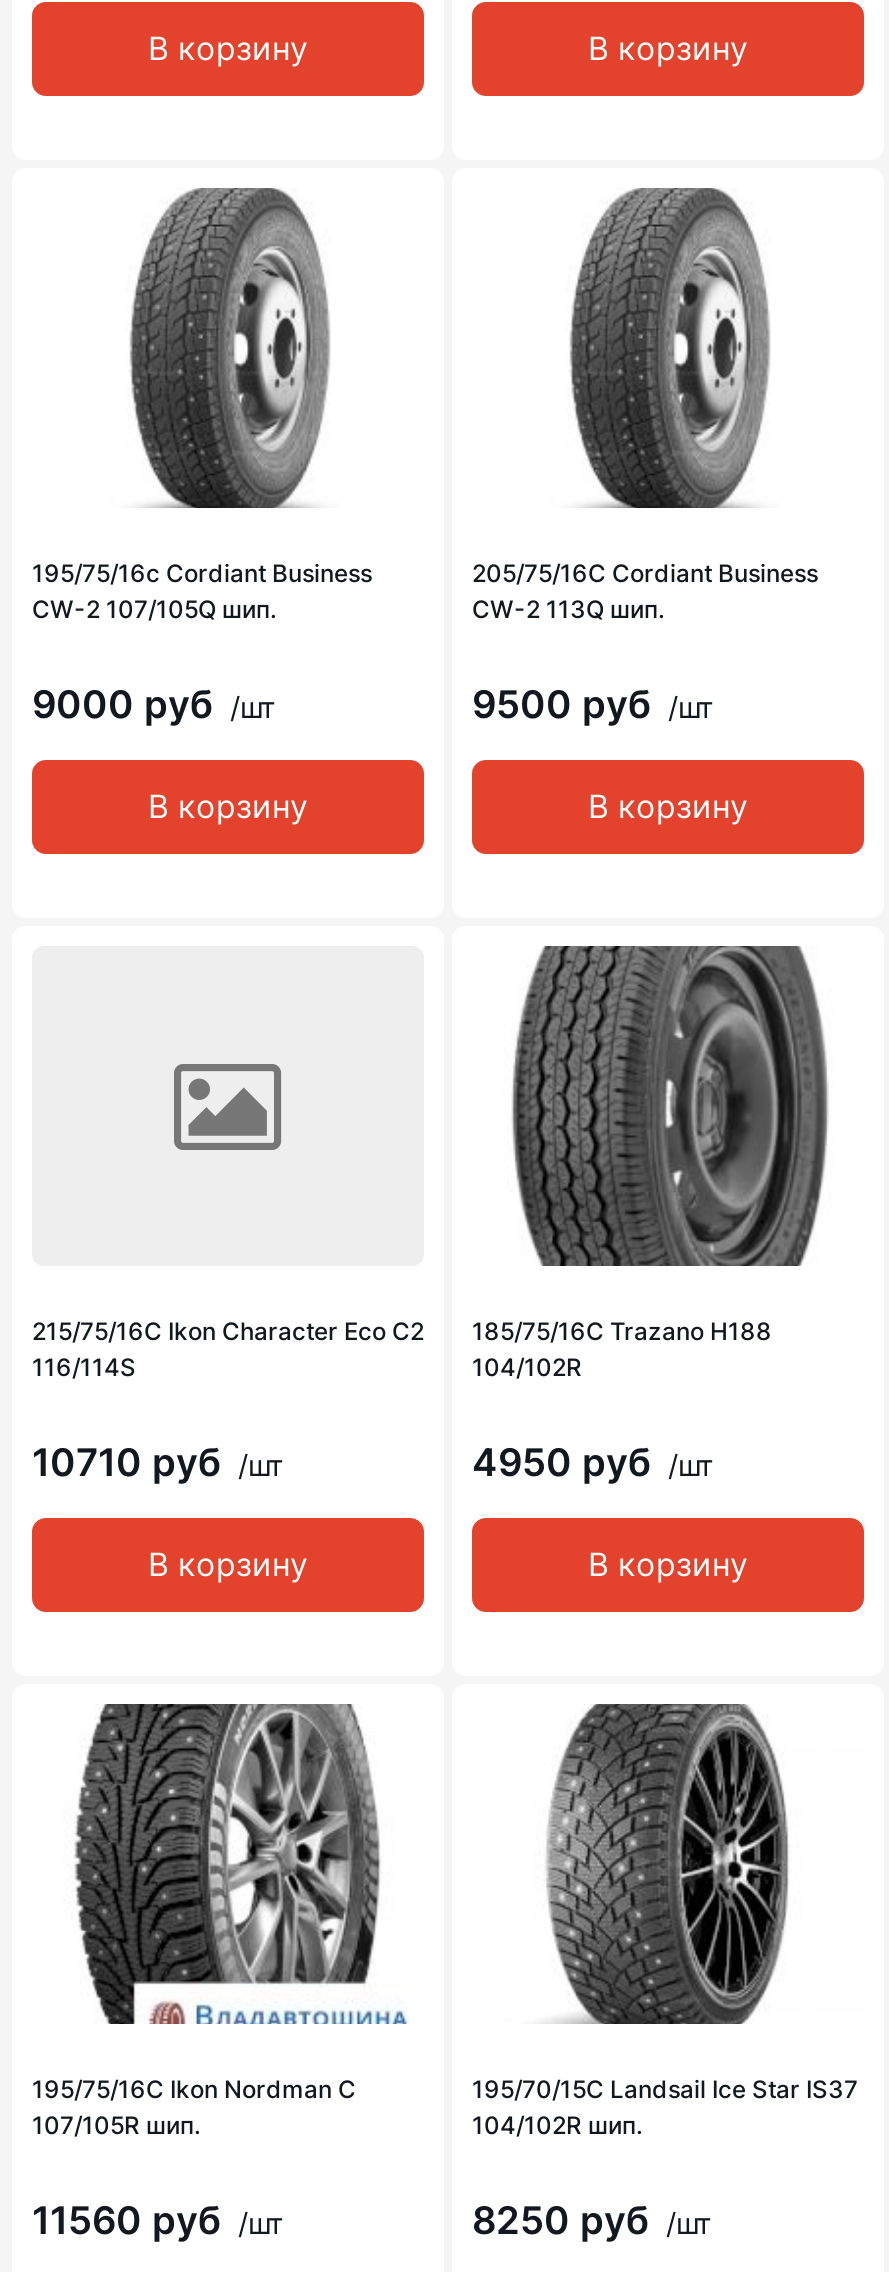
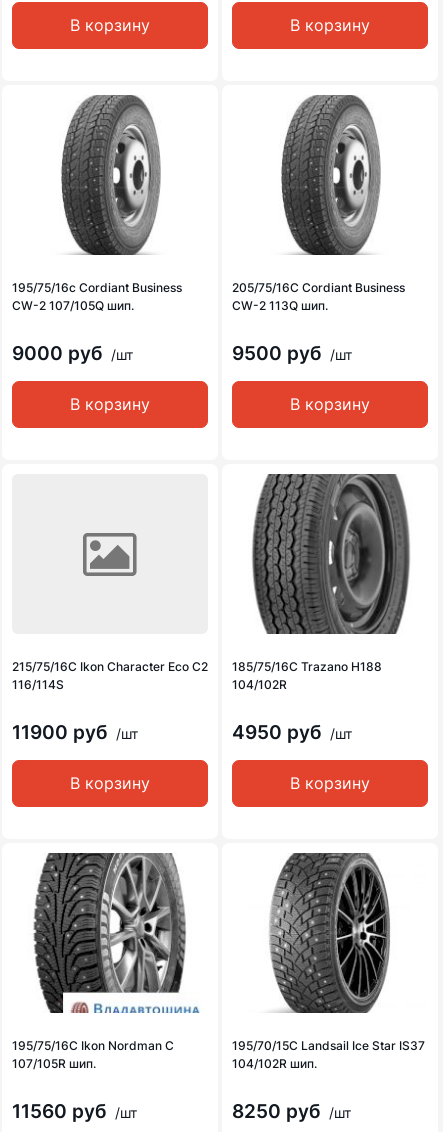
- 10710 руб /шт
+ 11900 руб /шт
